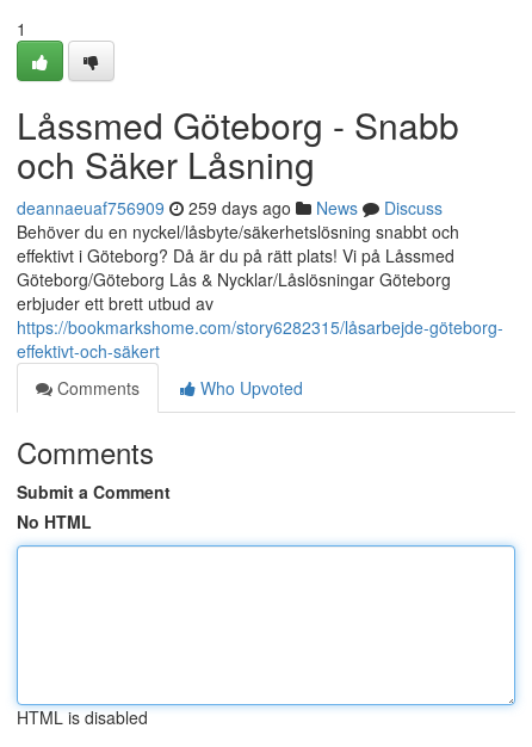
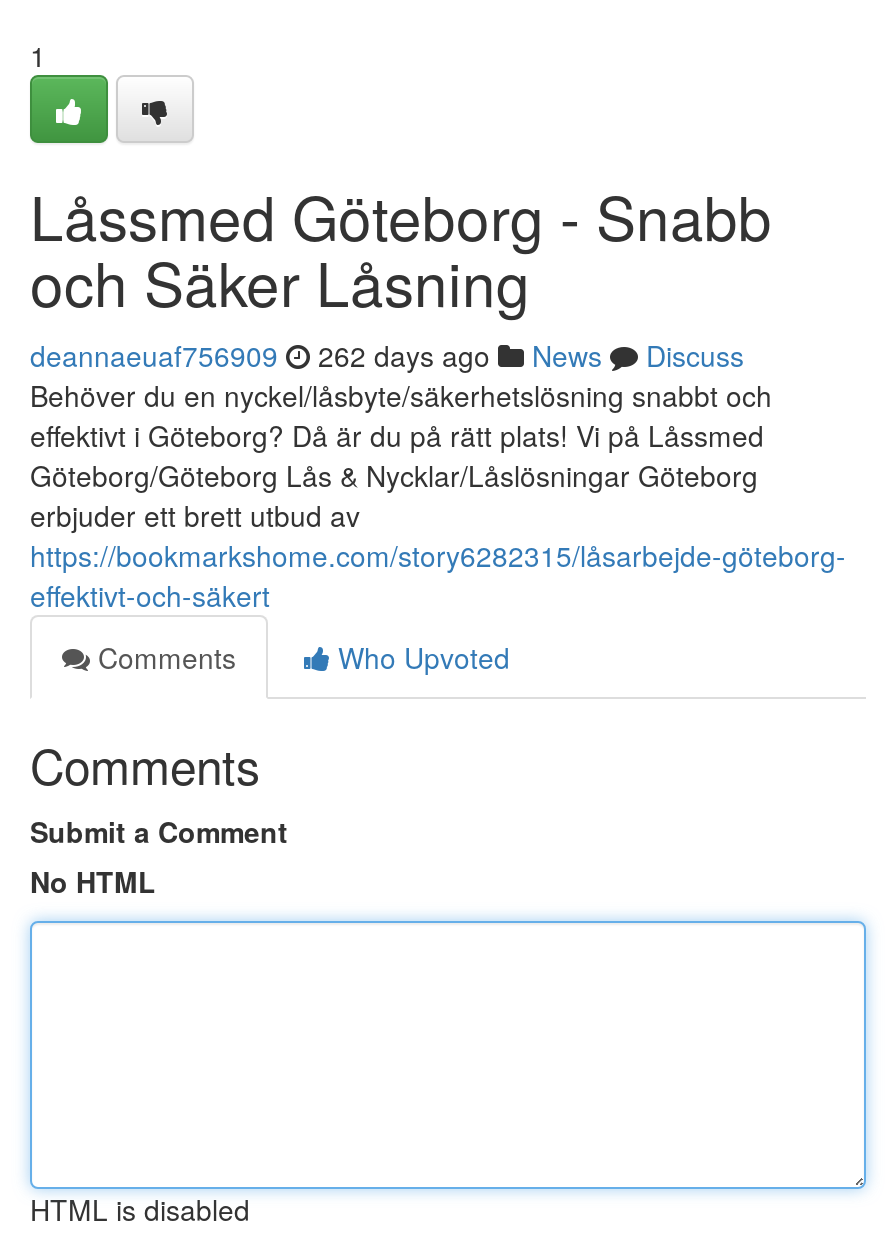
- deannaeuaf756909 259 days ago News Discuss
+ deannaeuaf756909 262 days ago News Discuss
